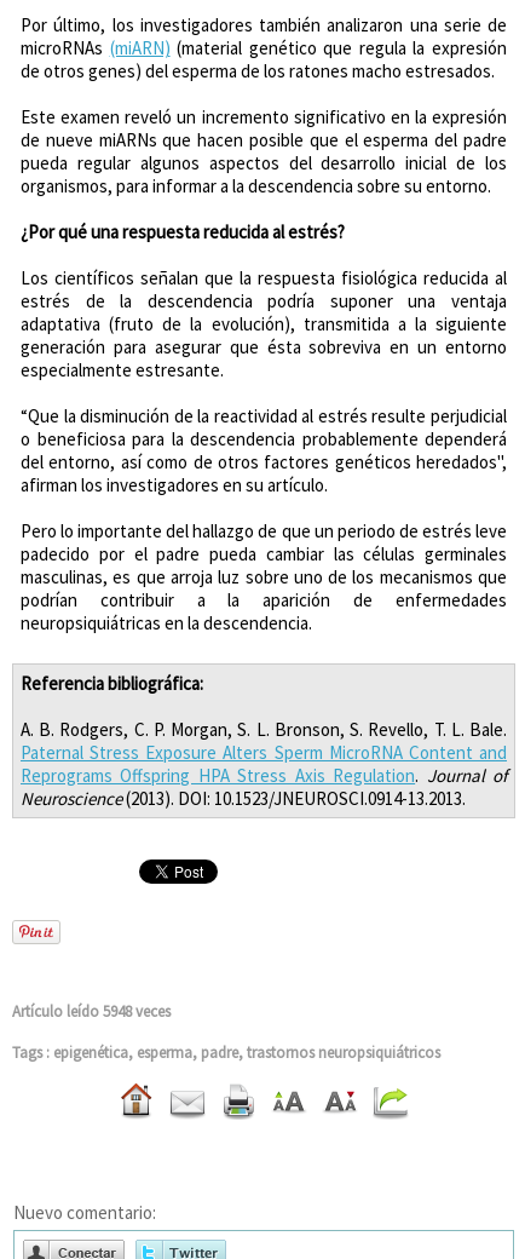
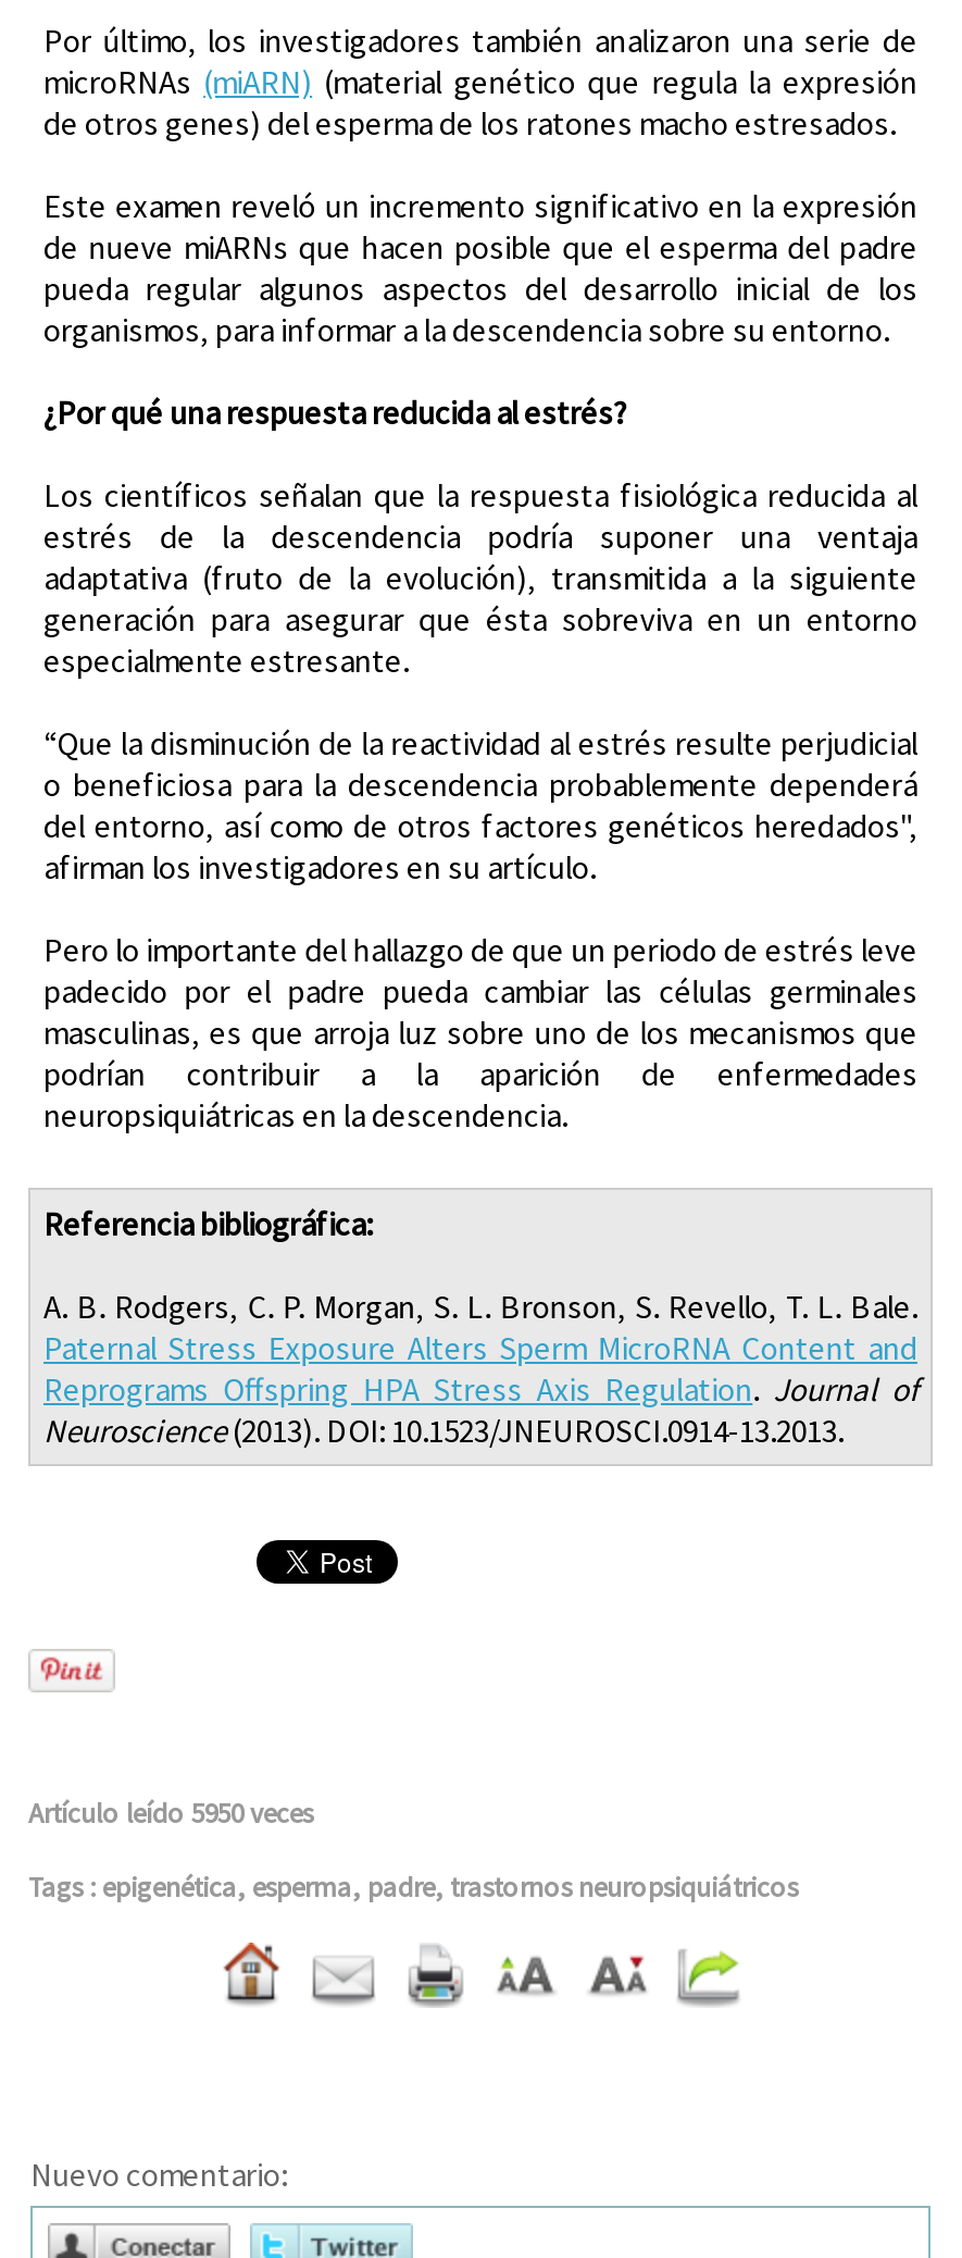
- Artículo leído 5948 veces
+ Artículo leído 5950 veces
